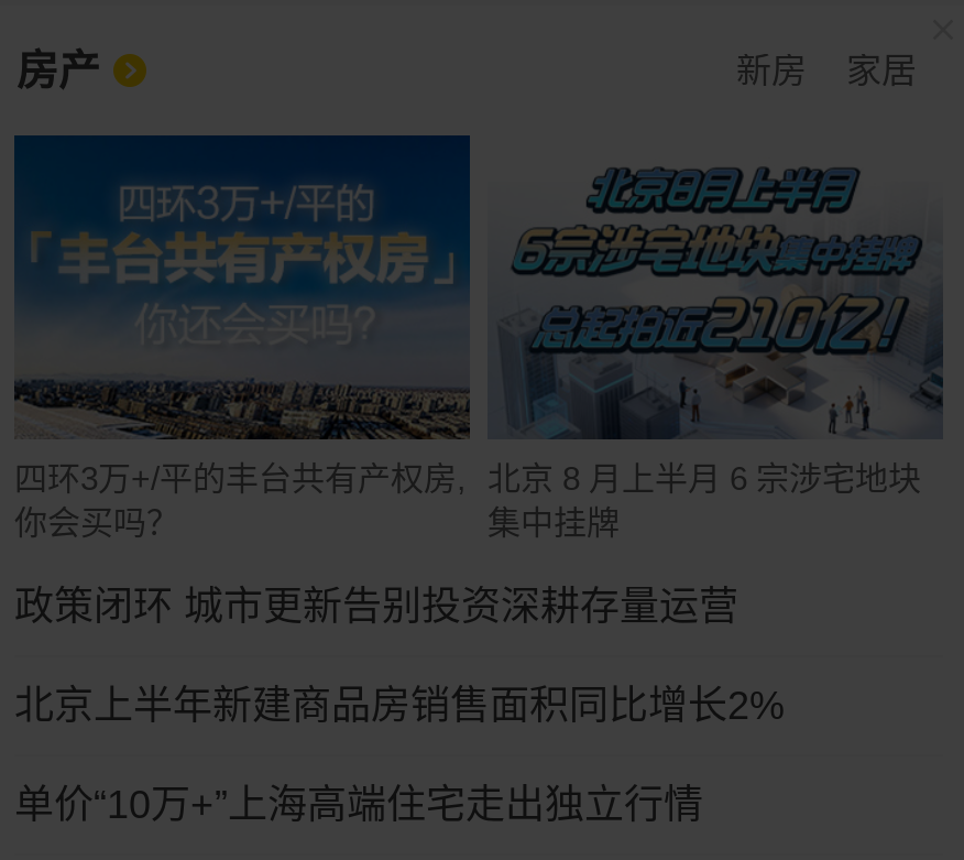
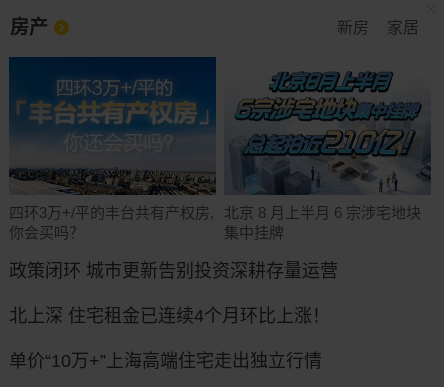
- 北京上半年新建商品房销售面积同比增长2%
+ 北上深 住宅租金已连续4个月环比上涨！
